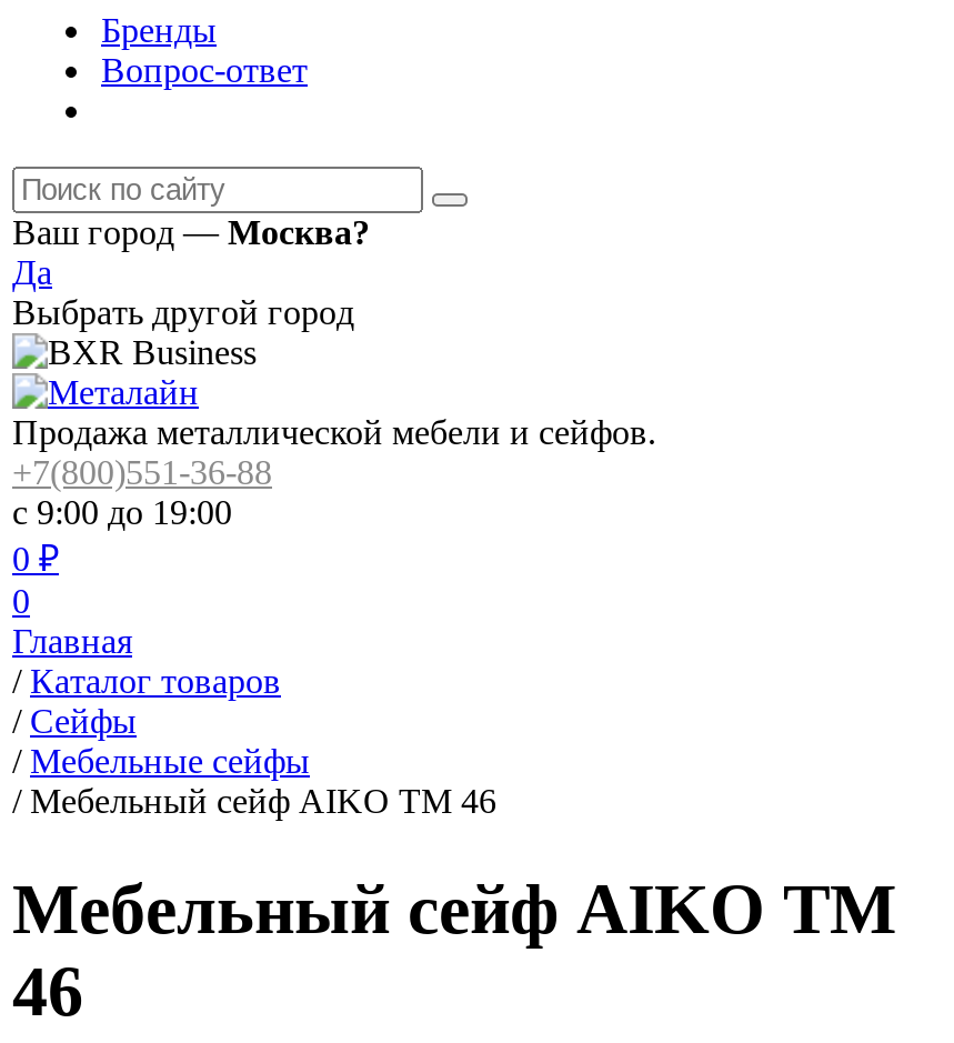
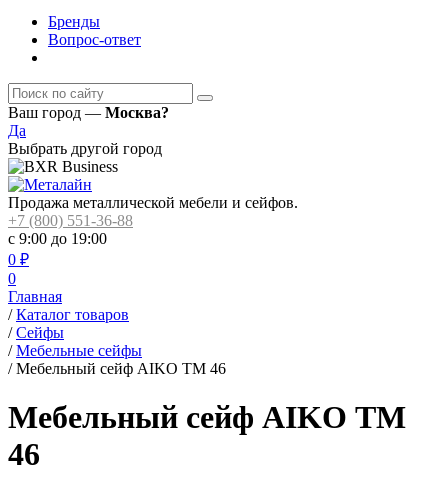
- +7(800)551-36-88
+ +7 (800) 551-36-88
